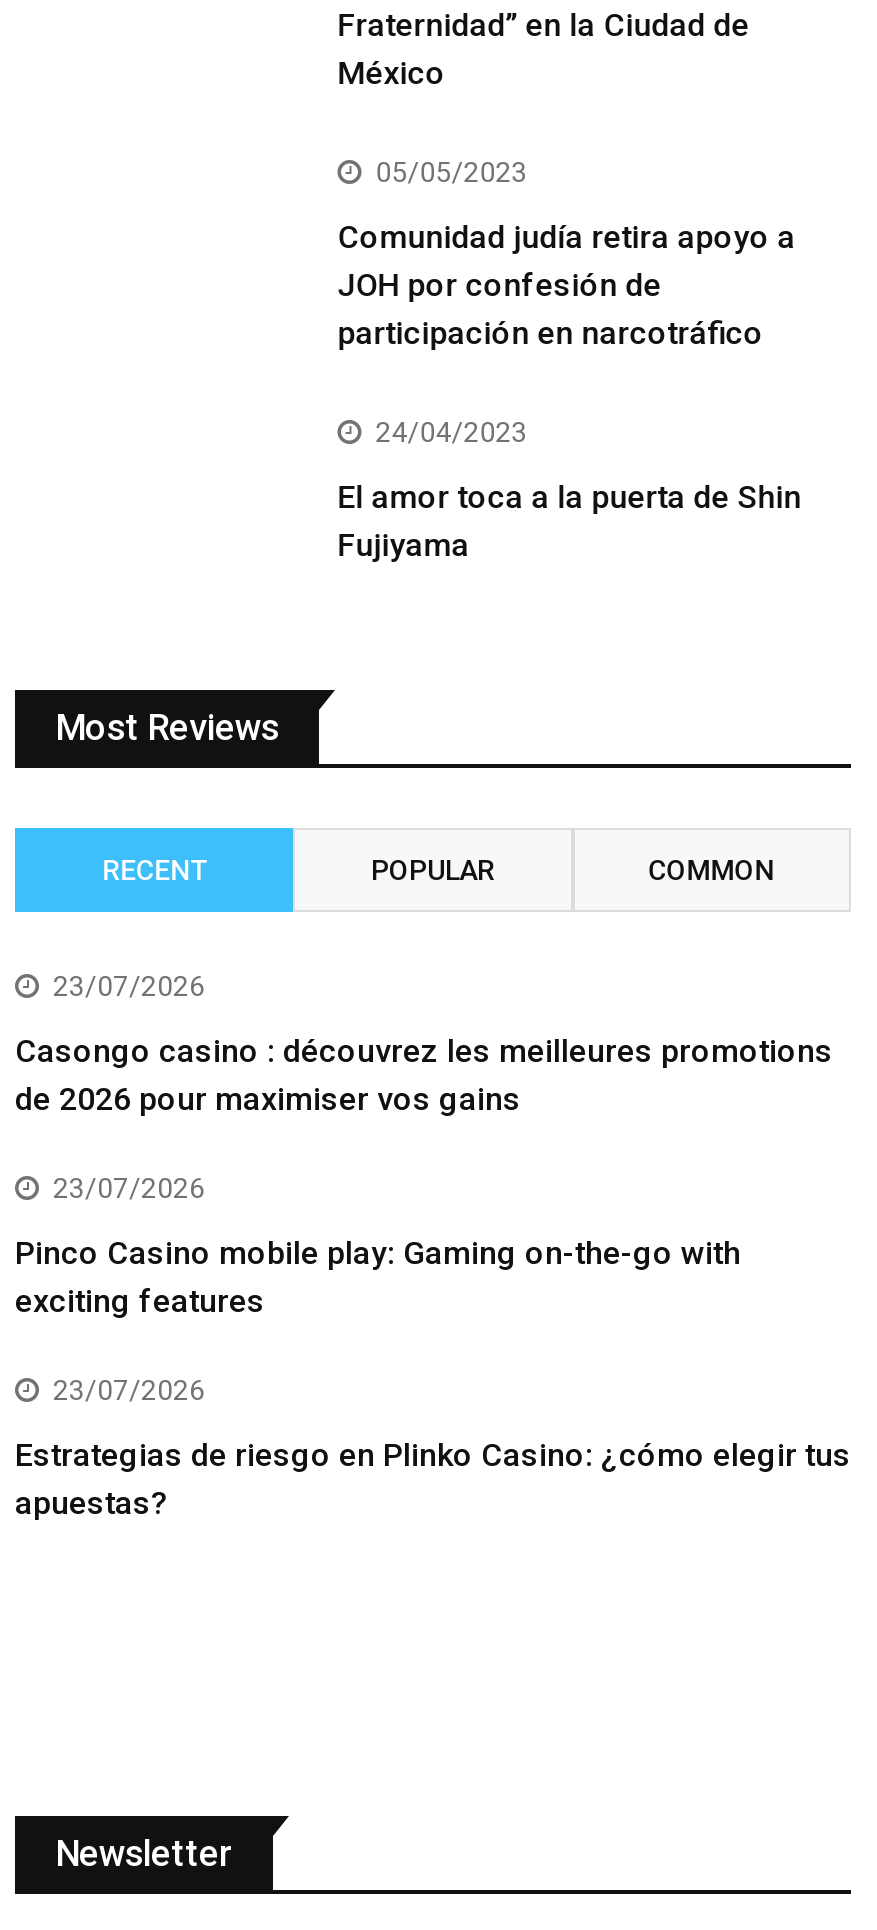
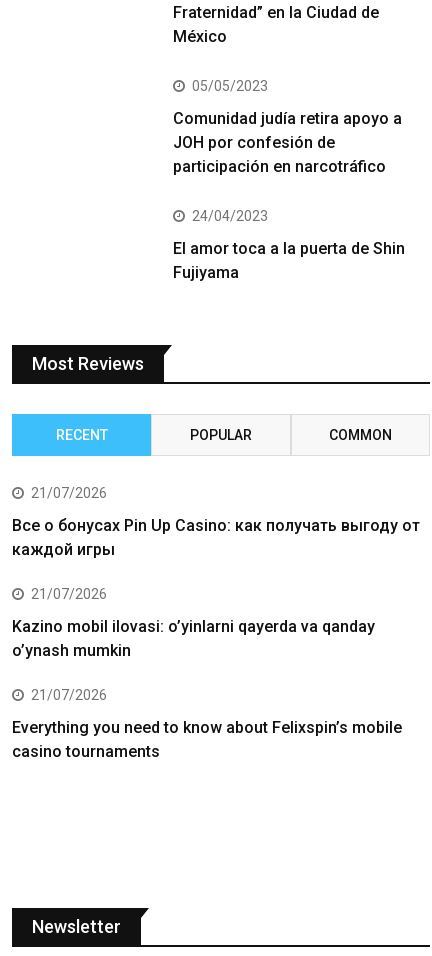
- 23/07/2026
+ 21/07/2026

- Casongo casino : découvrez les meilleures promotions
- de 2026 pour maximiser vos gains
+ Все о бонусах Pin Up Casino: как получать выгоду от
+ каждой игры

- 23/07/2026
+ 21/07/2026

- Pinco Casino mobile play: Gaming on-the-go with
- exciting features
+ Kazino mobil ilovasi: o’yinlarni qayerda va qanday
+ o’ynash mumkin

- 23/07/2026
+ 21/07/2026

- Estrategias de riesgo en Plinko Casino: ¿cómo elegir tus
- apuestas?
+ Everything you need to know about Felixspin’s mobile
+ casino tournaments
